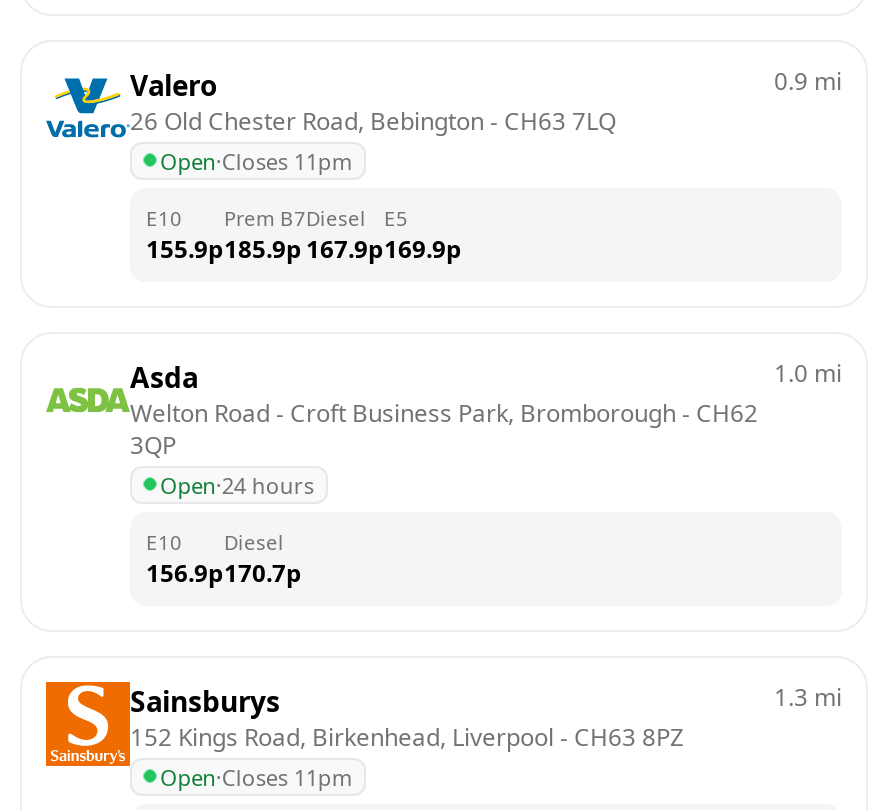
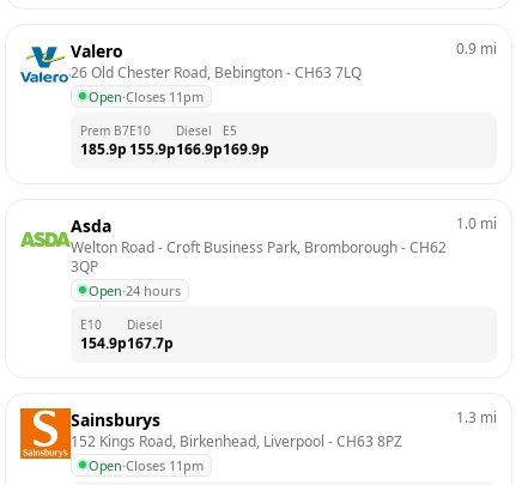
- E10
- 155.9p

+ E10
+ 155.9p

- 167.9p
+ 166.9p

- 156.9p
+ 154.9p

- 170.7p
+ 167.7p
